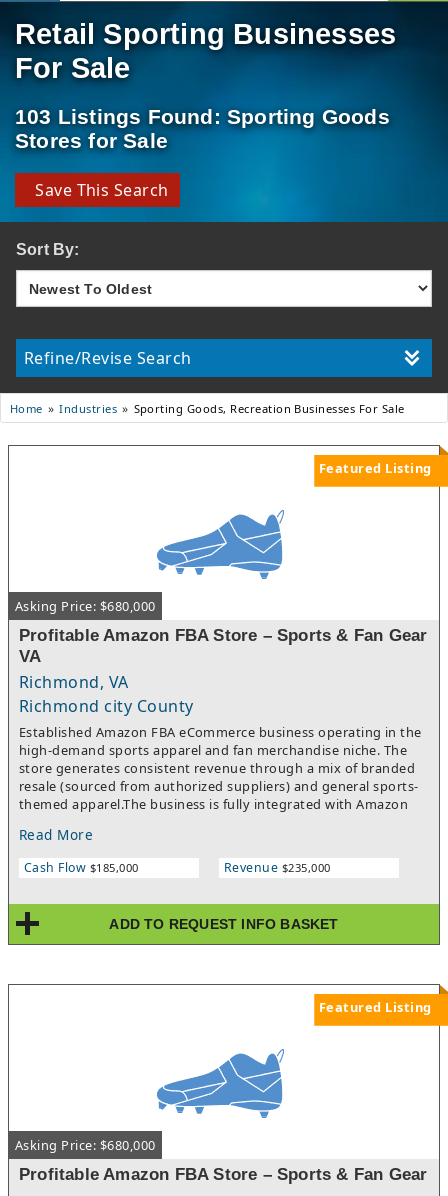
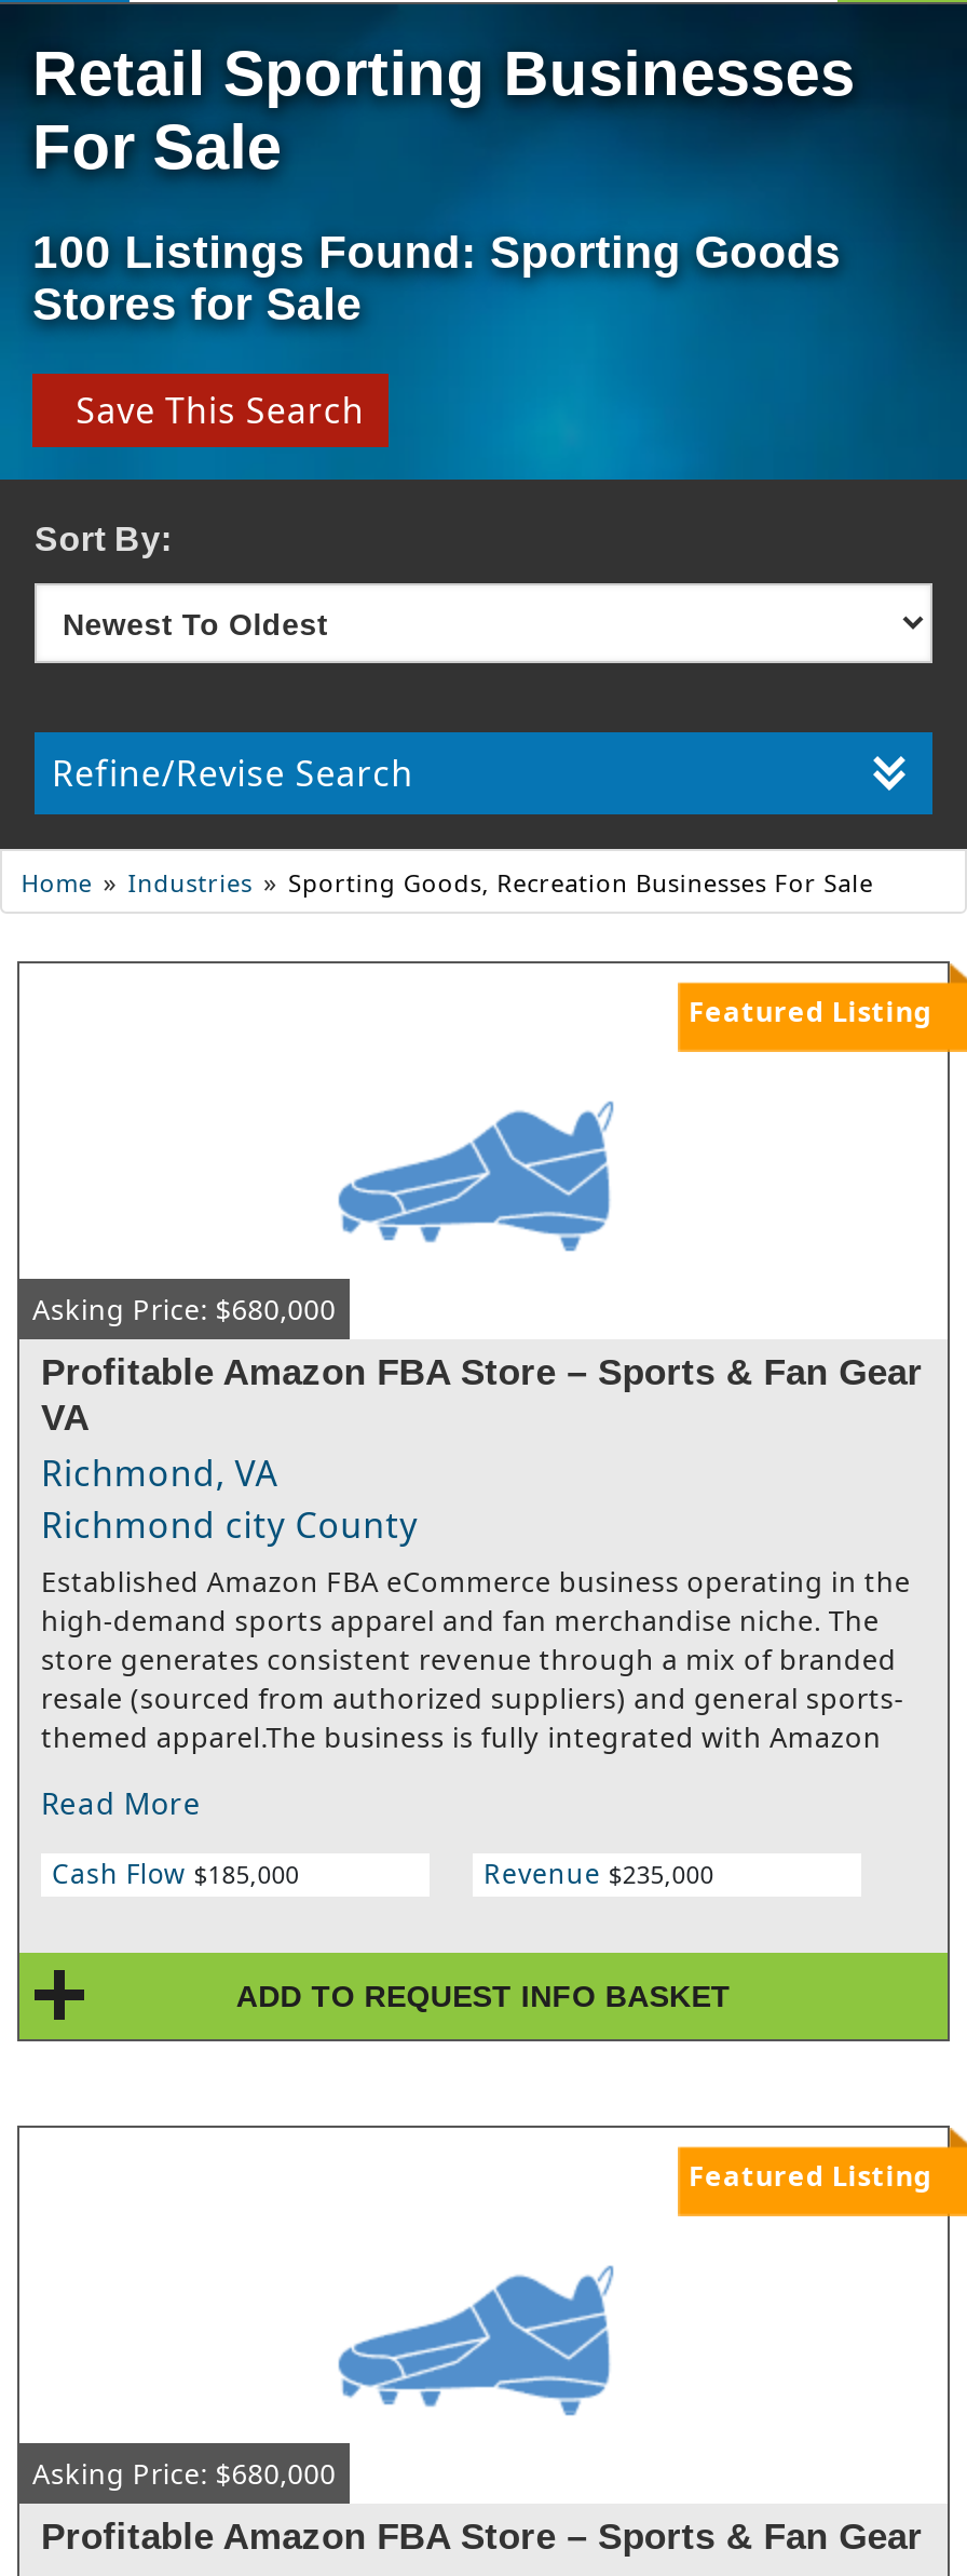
- 103 Listings Found: Sporting Goods
+ 100 Listings Found: Sporting Goods
